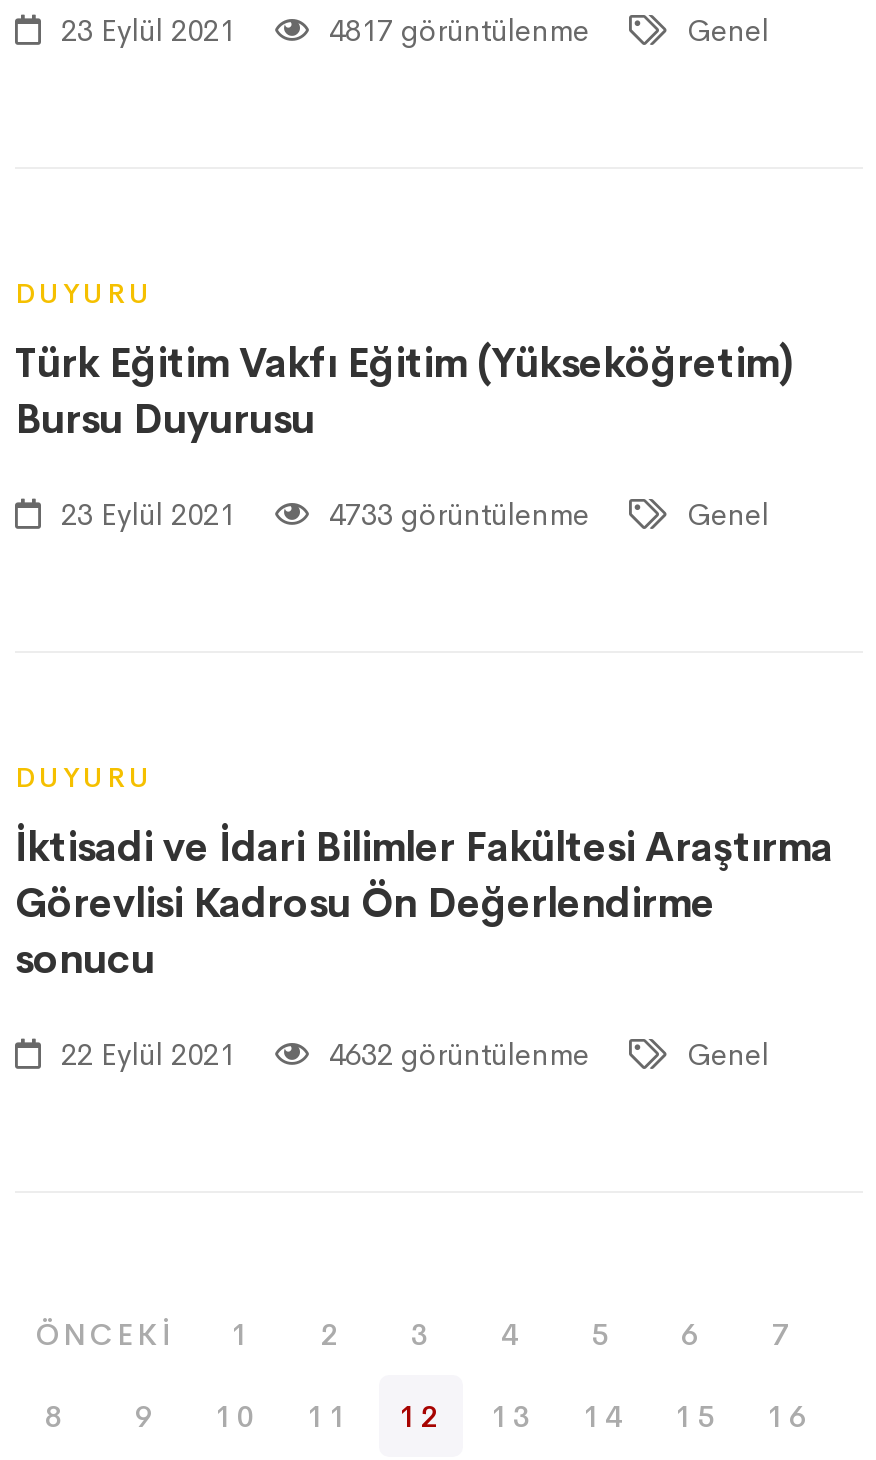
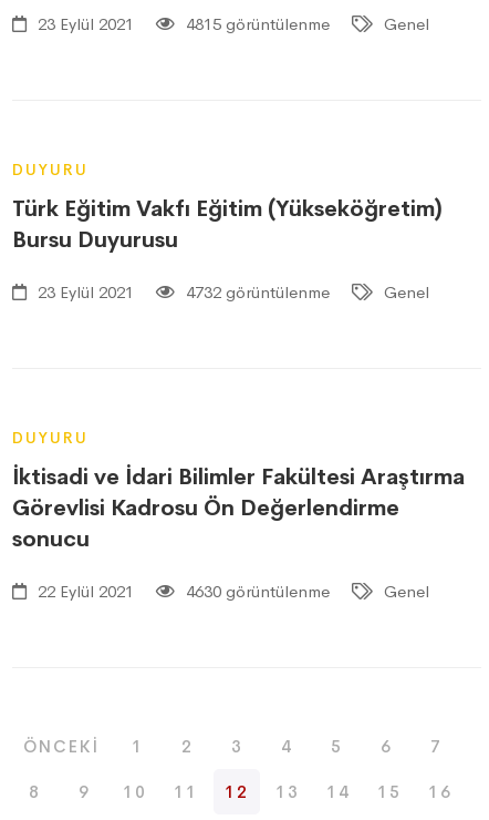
- 4817 görüntülenme
+ 4815 görüntülenme

- 4733 görüntülenme
+ 4732 görüntülenme

- 4632 görüntülenme
+ 4630 görüntülenme
